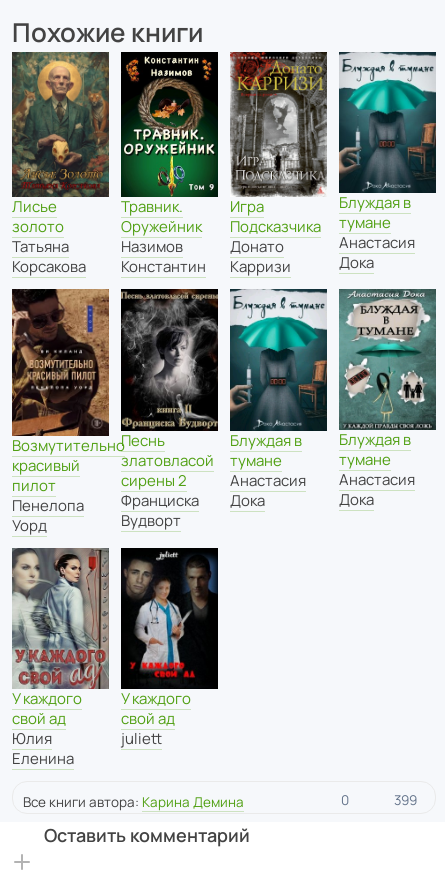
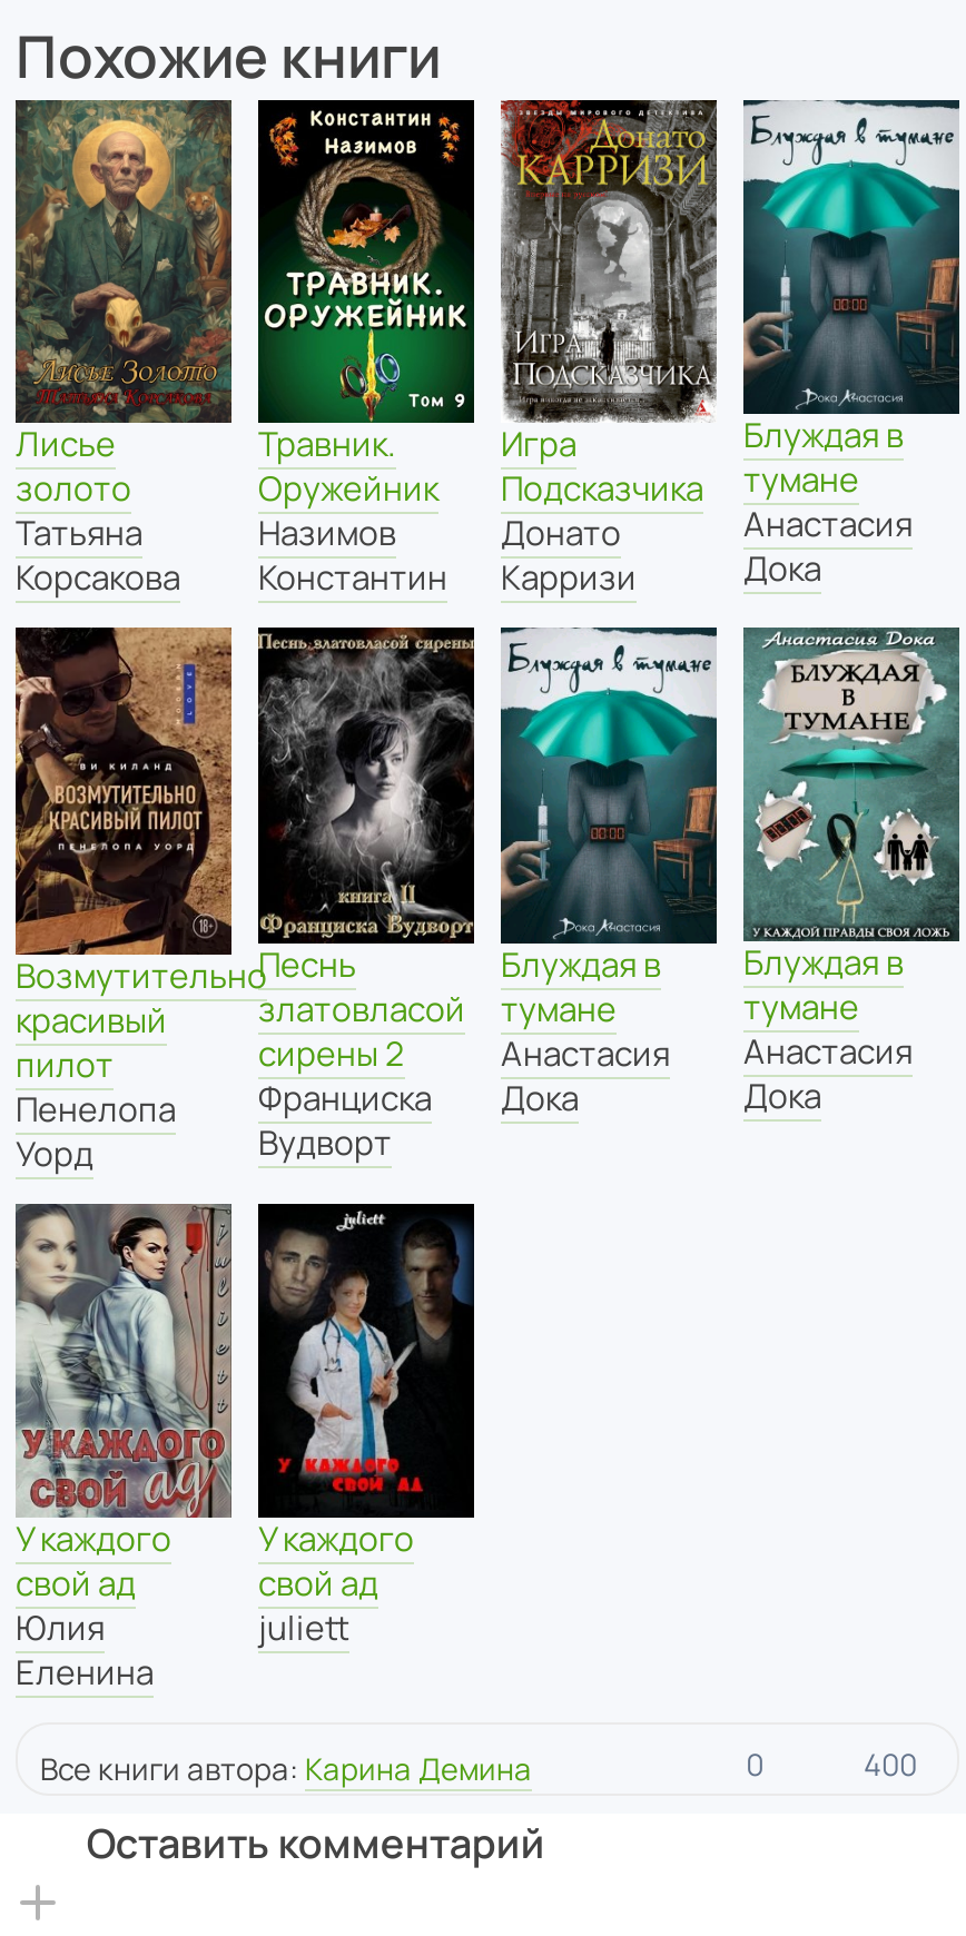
- 399
+ 400
